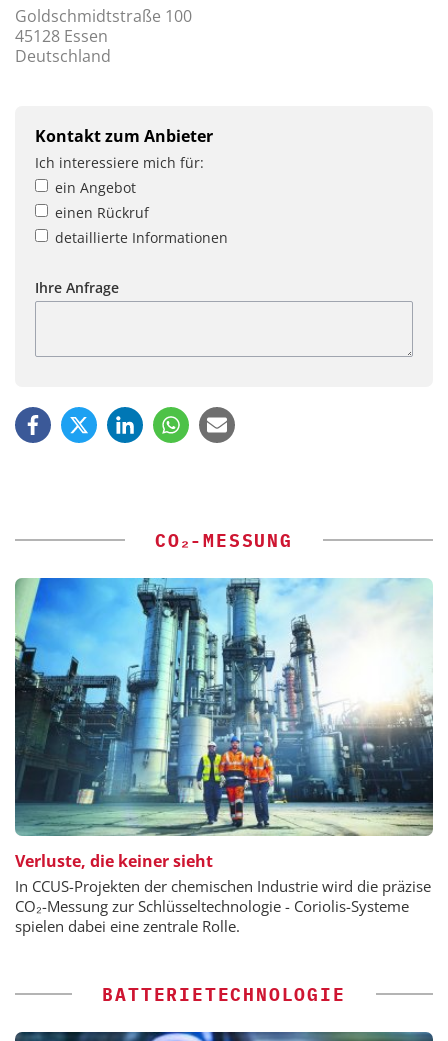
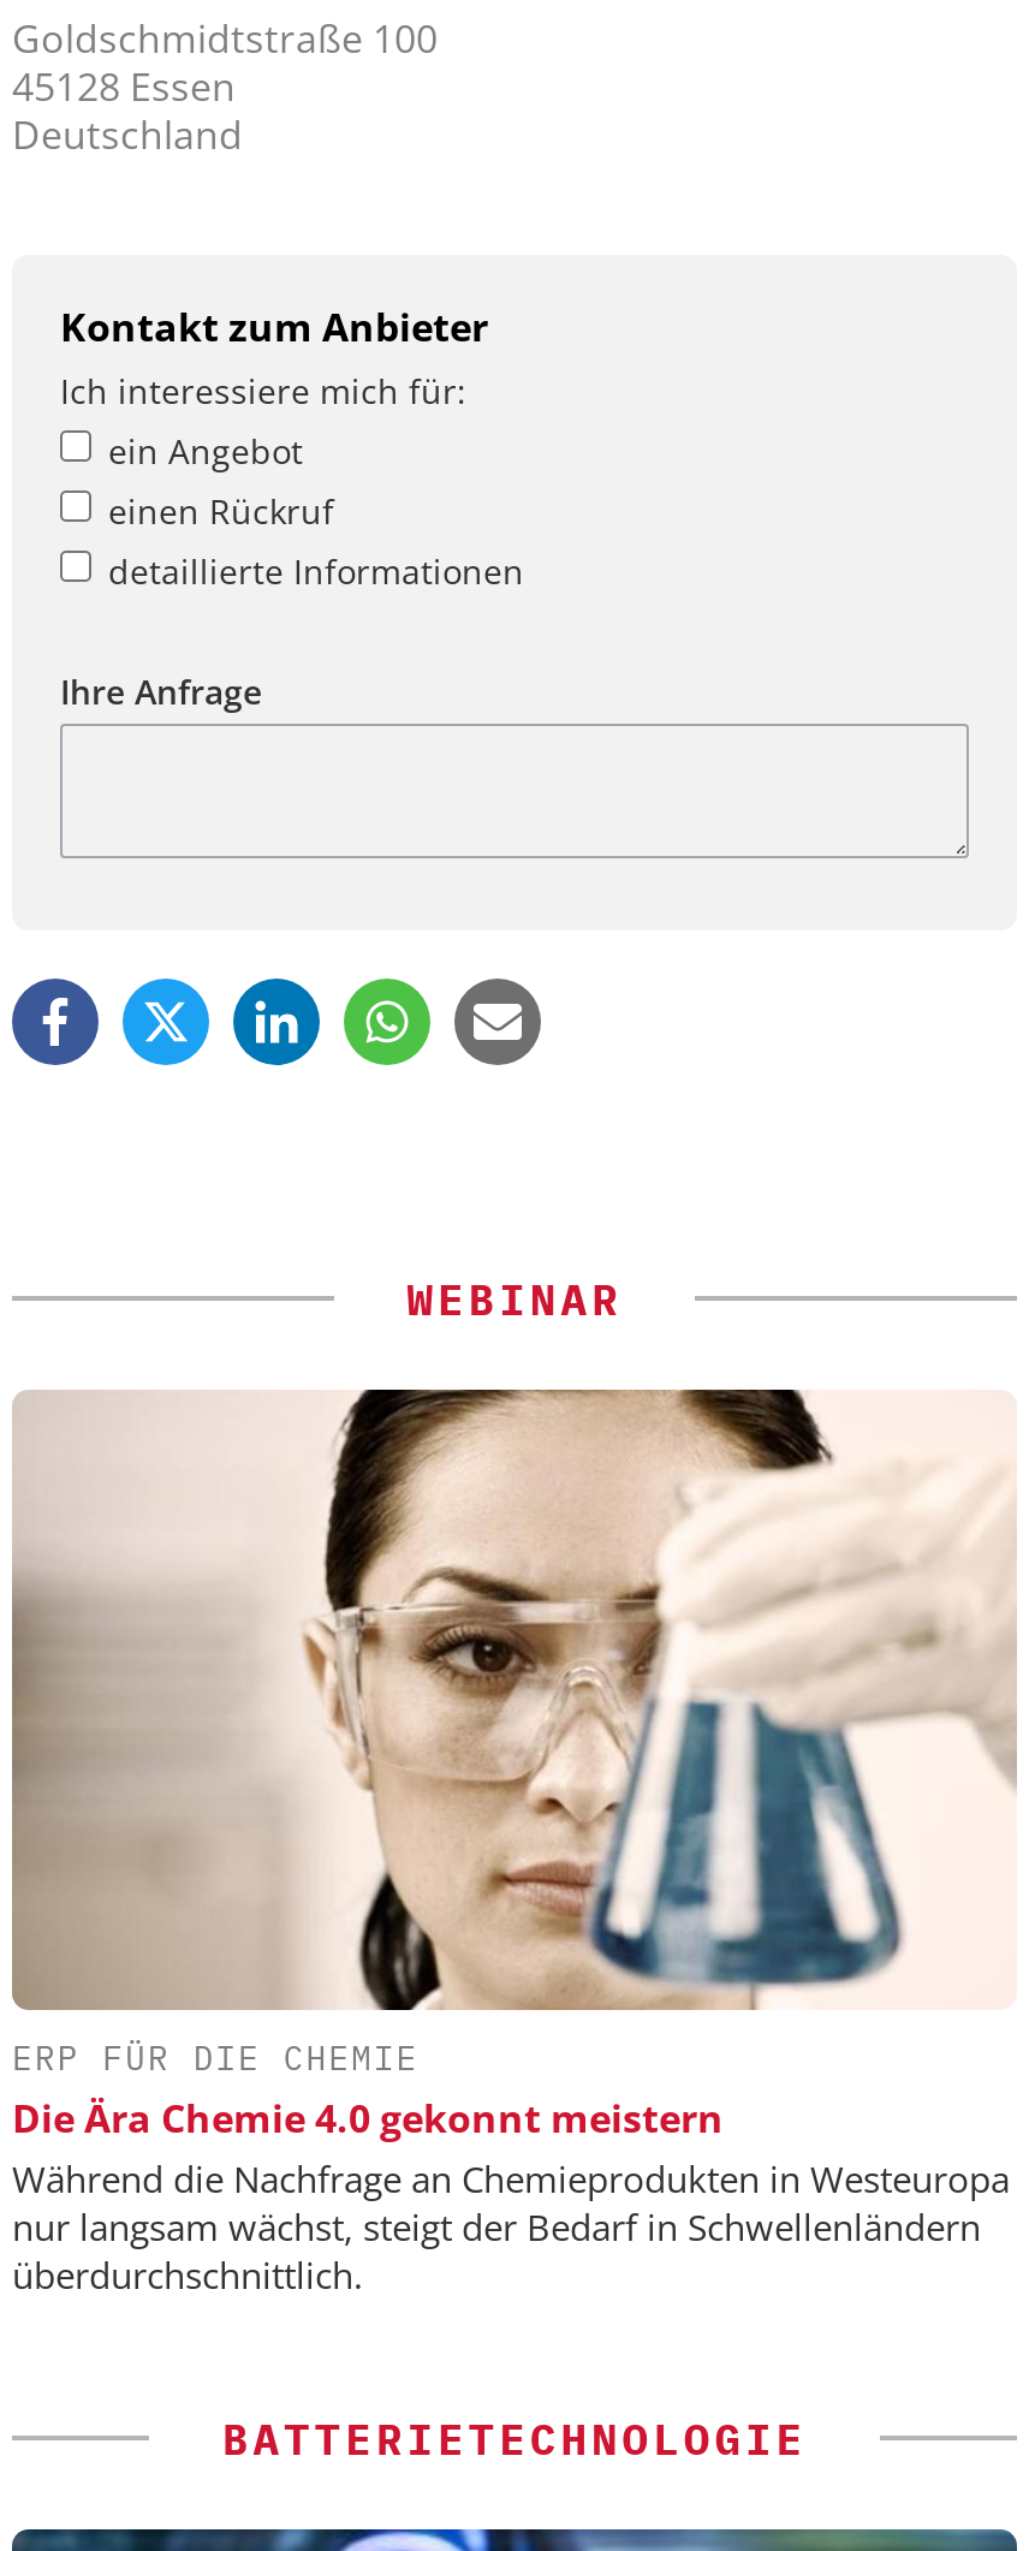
- CO₂-MESSUNG
+ WEBINAR

- [image]
- Verluste, die keiner sieht
- In CCUS-Projekten der chemischen Industrie wird die präzise
- CO₂-Messung zur Schlüsseltechnologie - Coriolis-Systeme
- spielen dabei eine zentrale Rolle.
+ [image]
+ ERP FÜR DIE CHEMIE
+ Die Ära Chemie 4.0 gekonnt meistern
+ Während die Nachfrage an Chemieprodukten in Westeuropa
+ nur langsam wächst, steigt der Bedarf in Schwellenländern
+ überdurchschnittlich.
